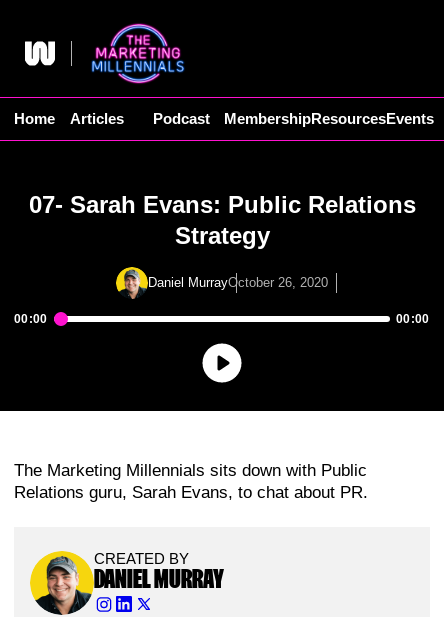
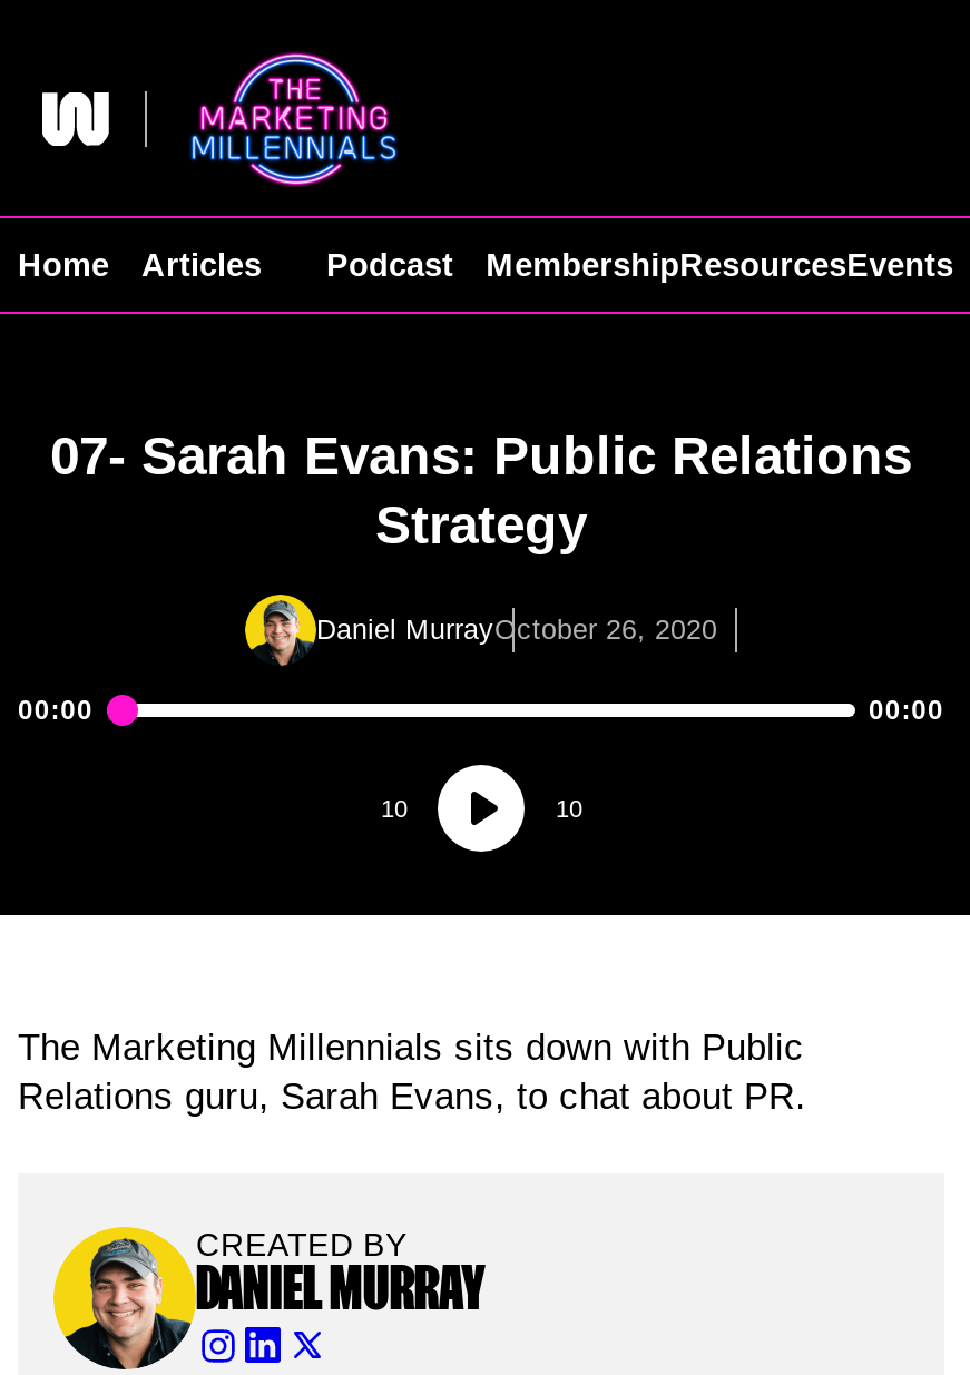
+ 10
+ 10
